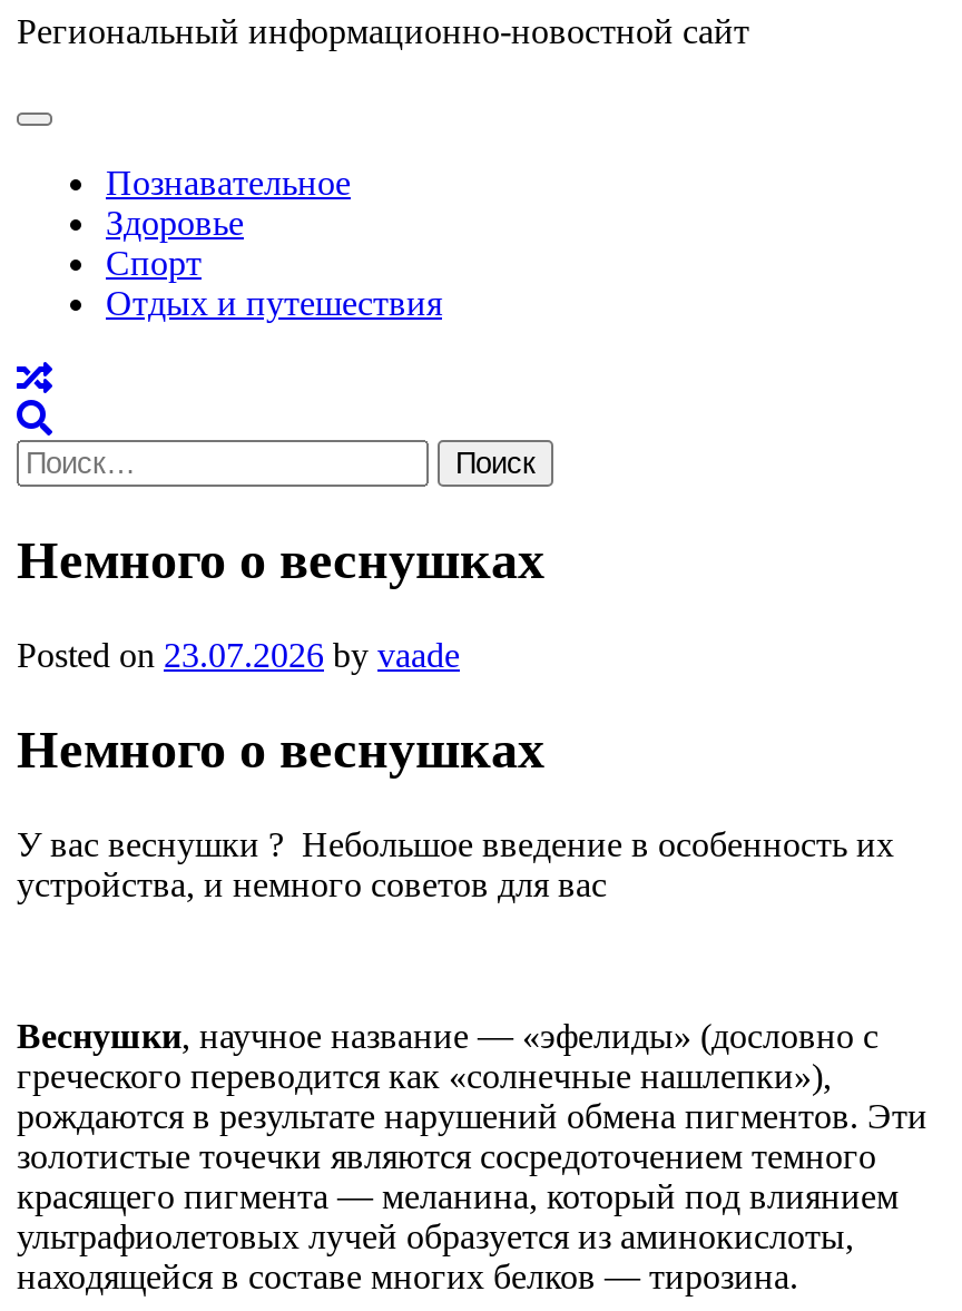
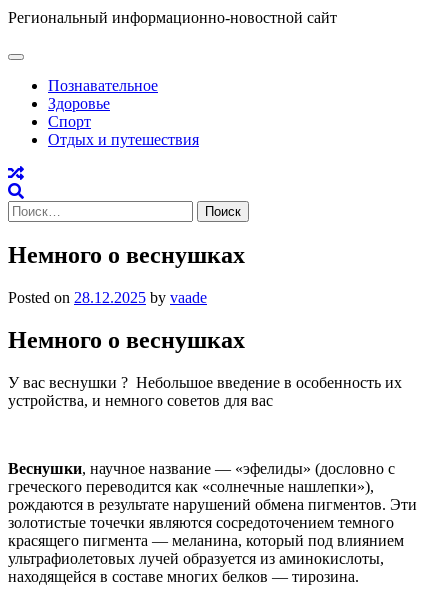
- Posted on 23.07.2026 by vaade
+ Posted on 28.12.2025 by vaade
